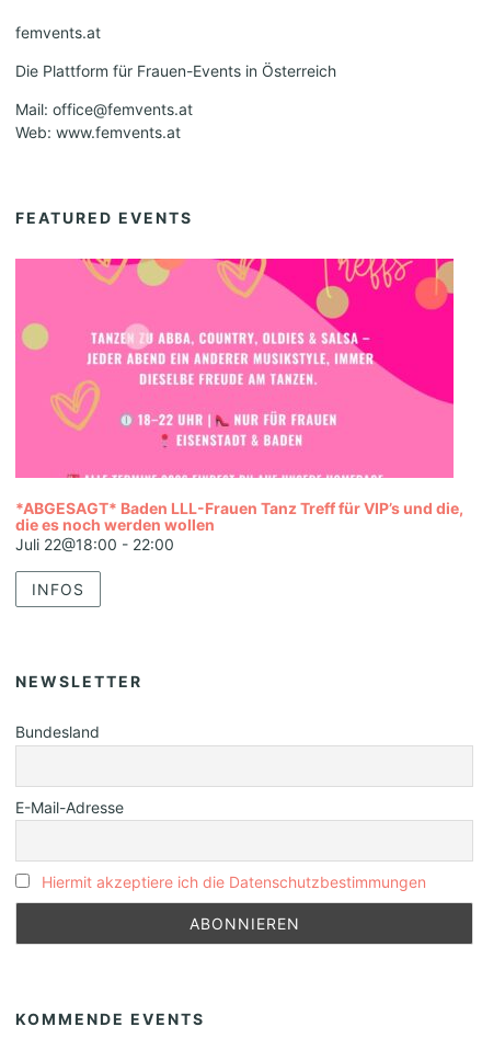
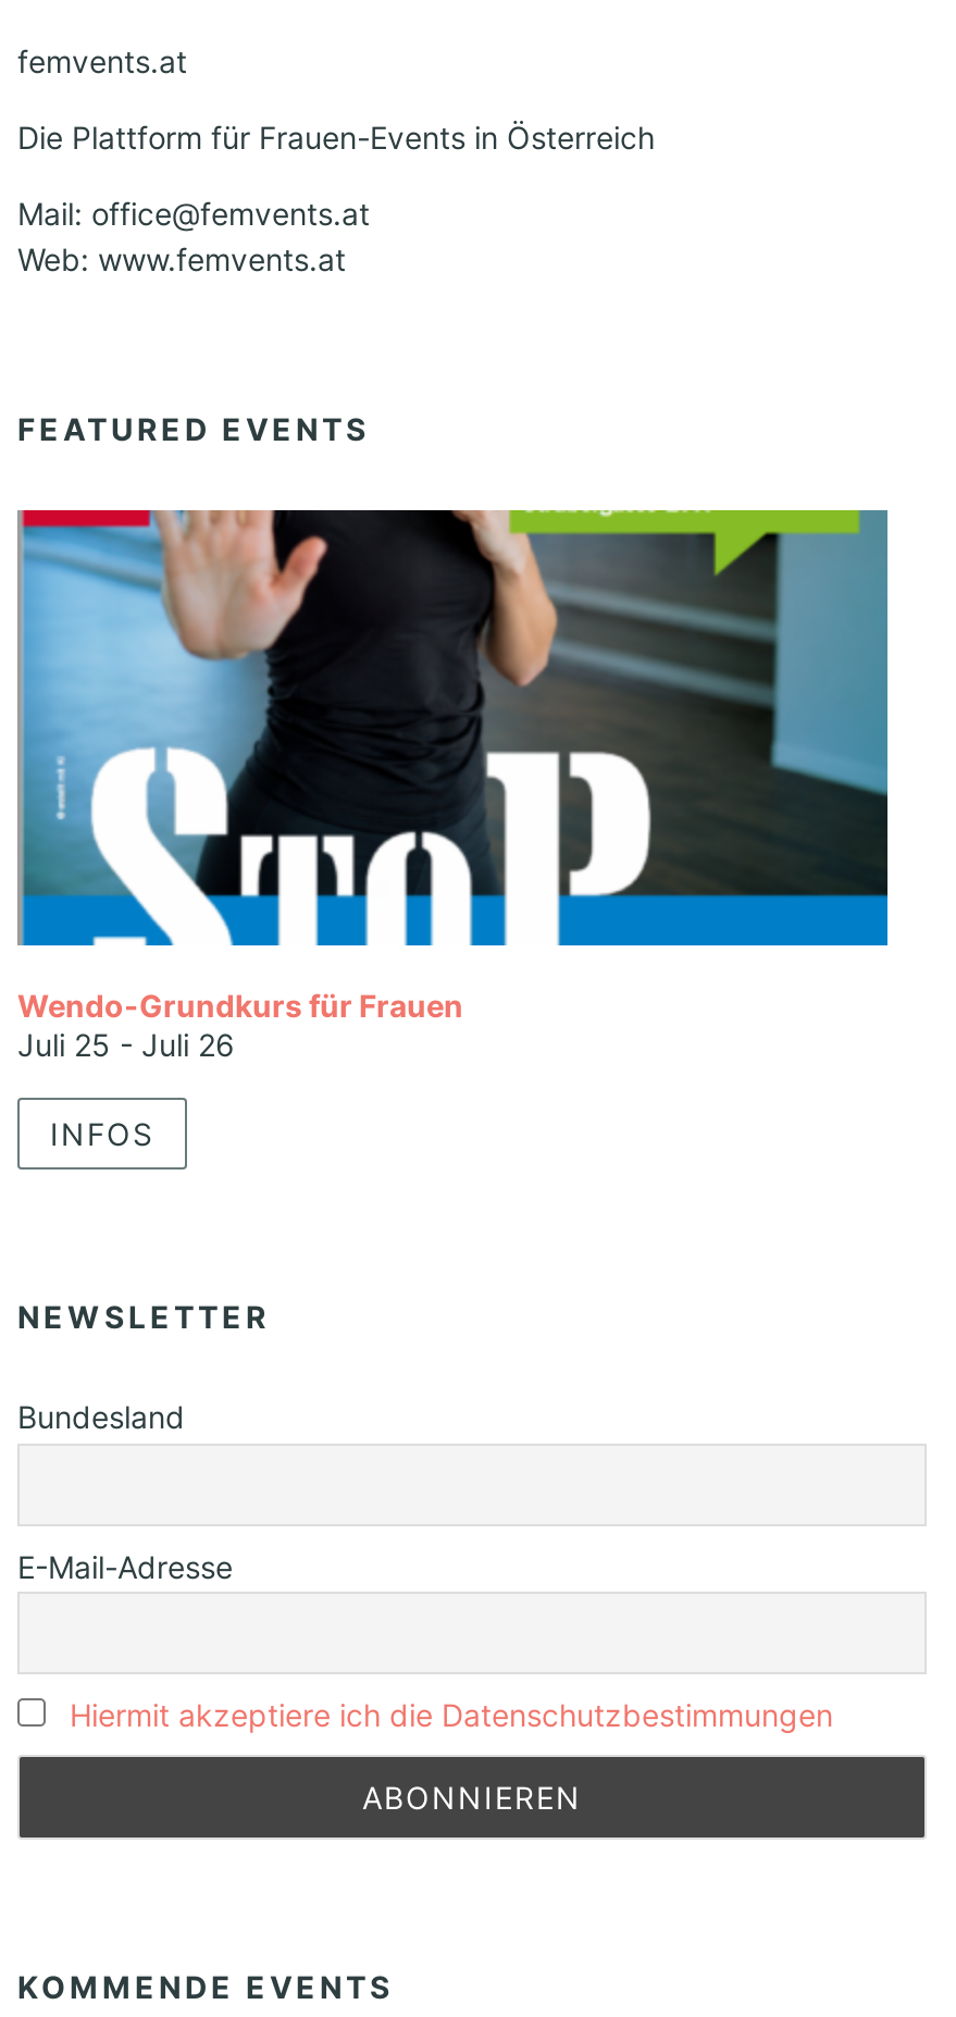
- [image]
- *ABGESAGT* Baden LLL-Frauen Tanz Treff für VIP’s und die,
- die es noch werden wollen
- Juli 22@18:00 - 22:00
+ [image]
+ Wendo-Grundkurs für Frauen
+ Juli 25 - Juli 26
